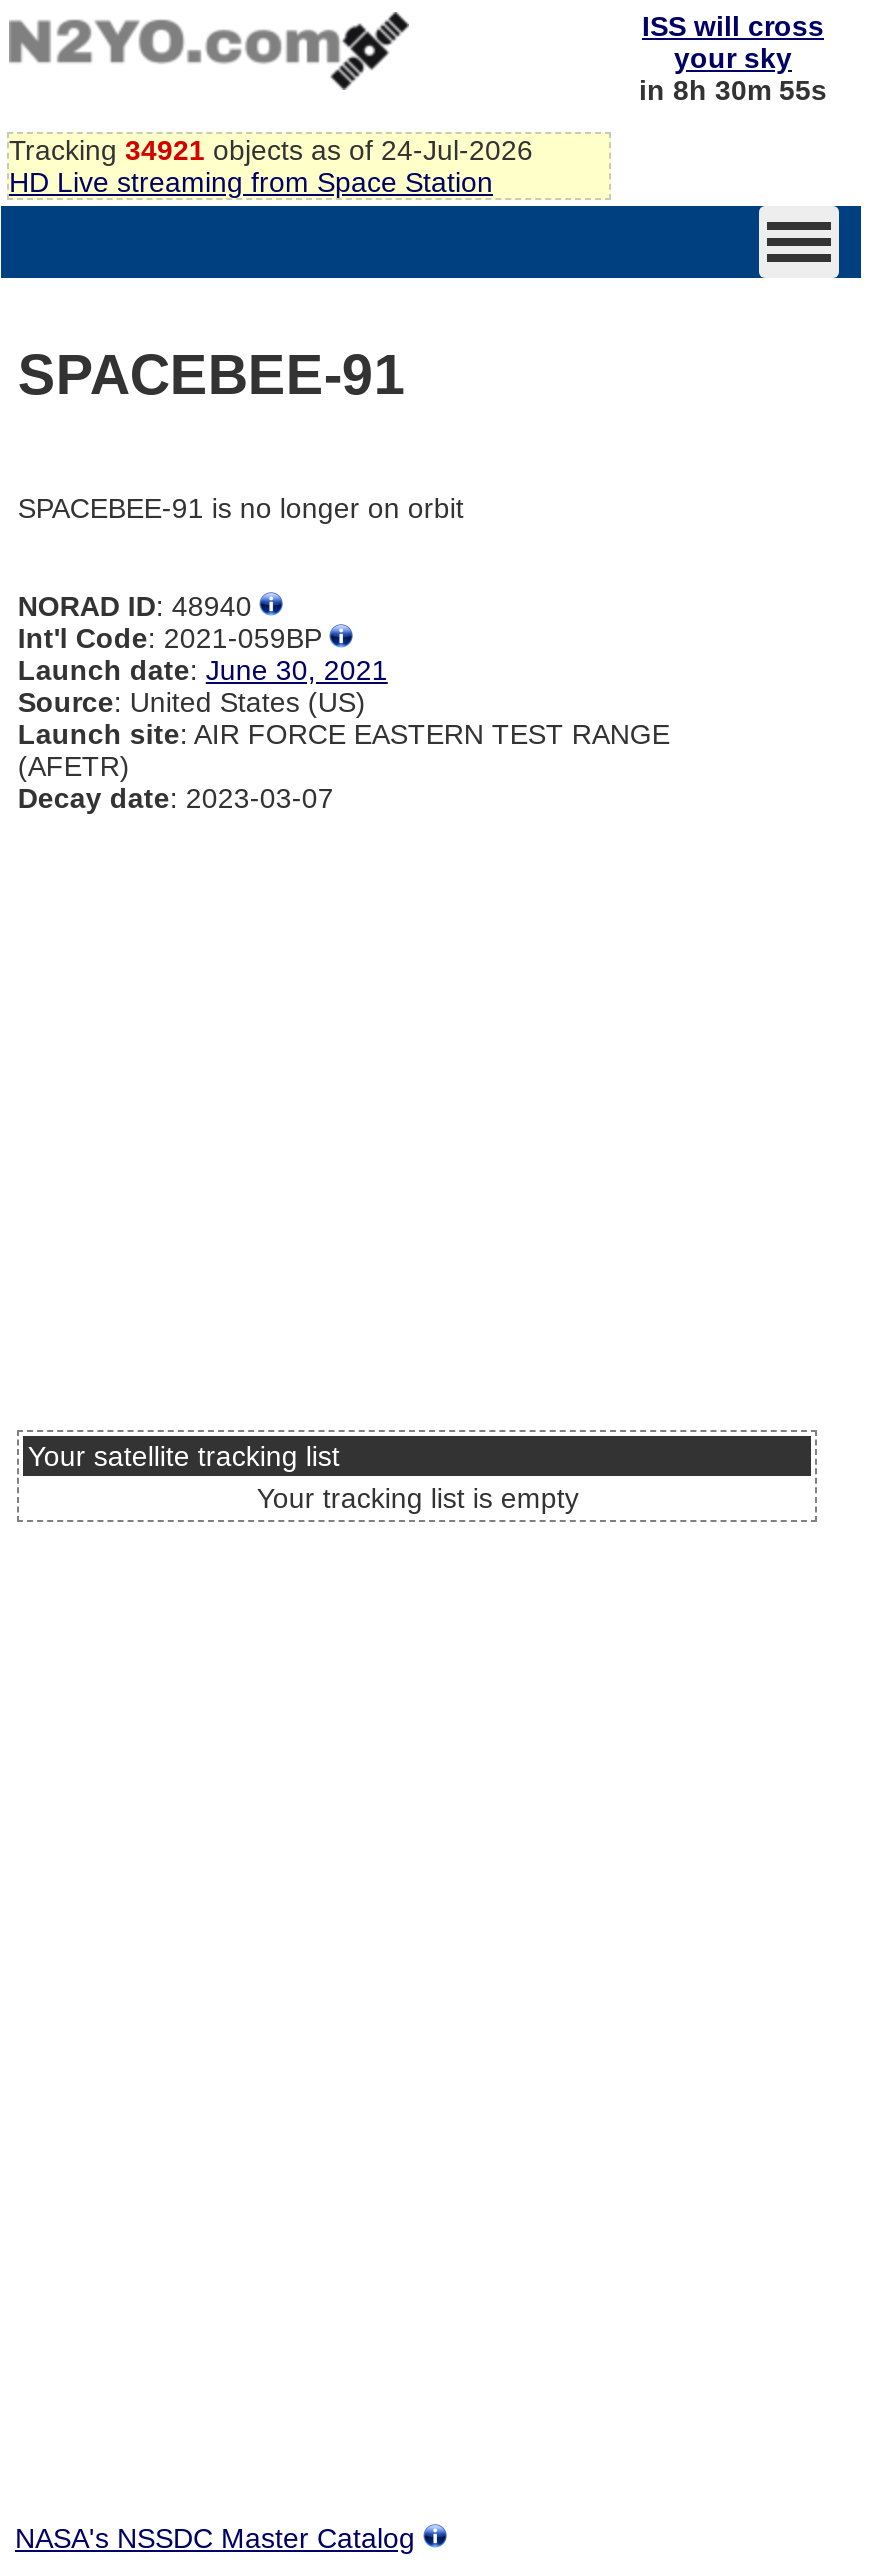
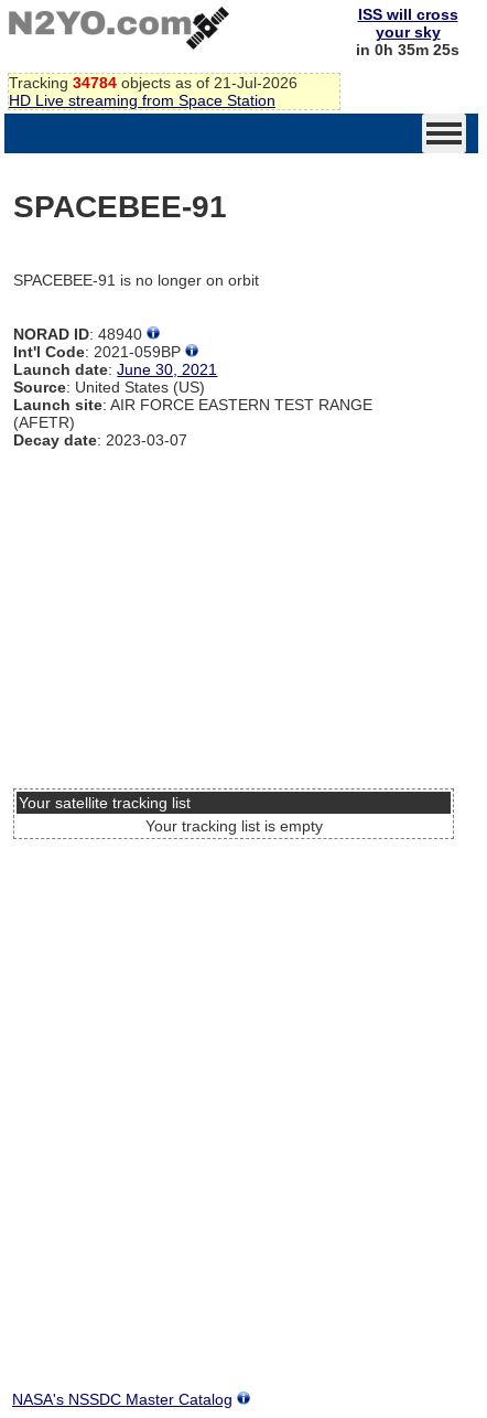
- in 8h 30m 55s
+ in 0h 35m 25s

- Tracking 34921 objects as of 24-Jul-2026
+ Tracking 34784 objects as of 21-Jul-2026
